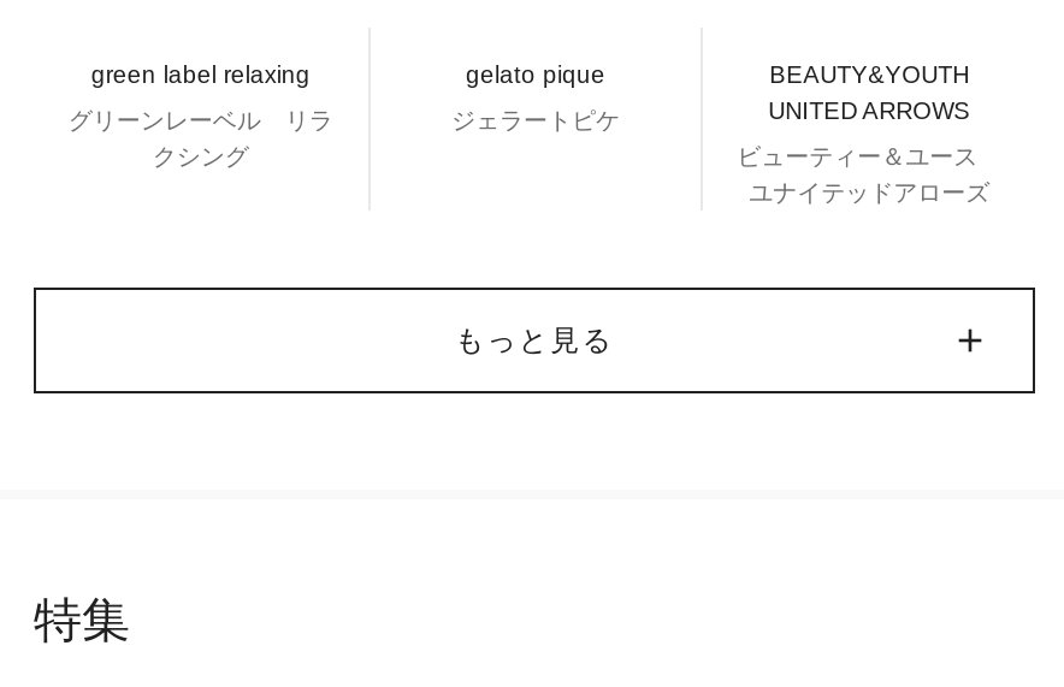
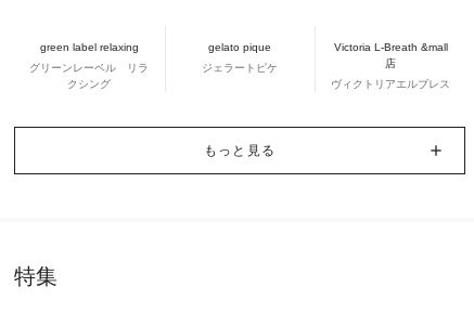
- BEAUTY&YOUTH
- UNITED ARROWS
+ Victoria L-Breath &mall
+ 店

- ビューティー＆ユース
- ユナイテッドアローズ
+ ヴィクトリアエルブレス
